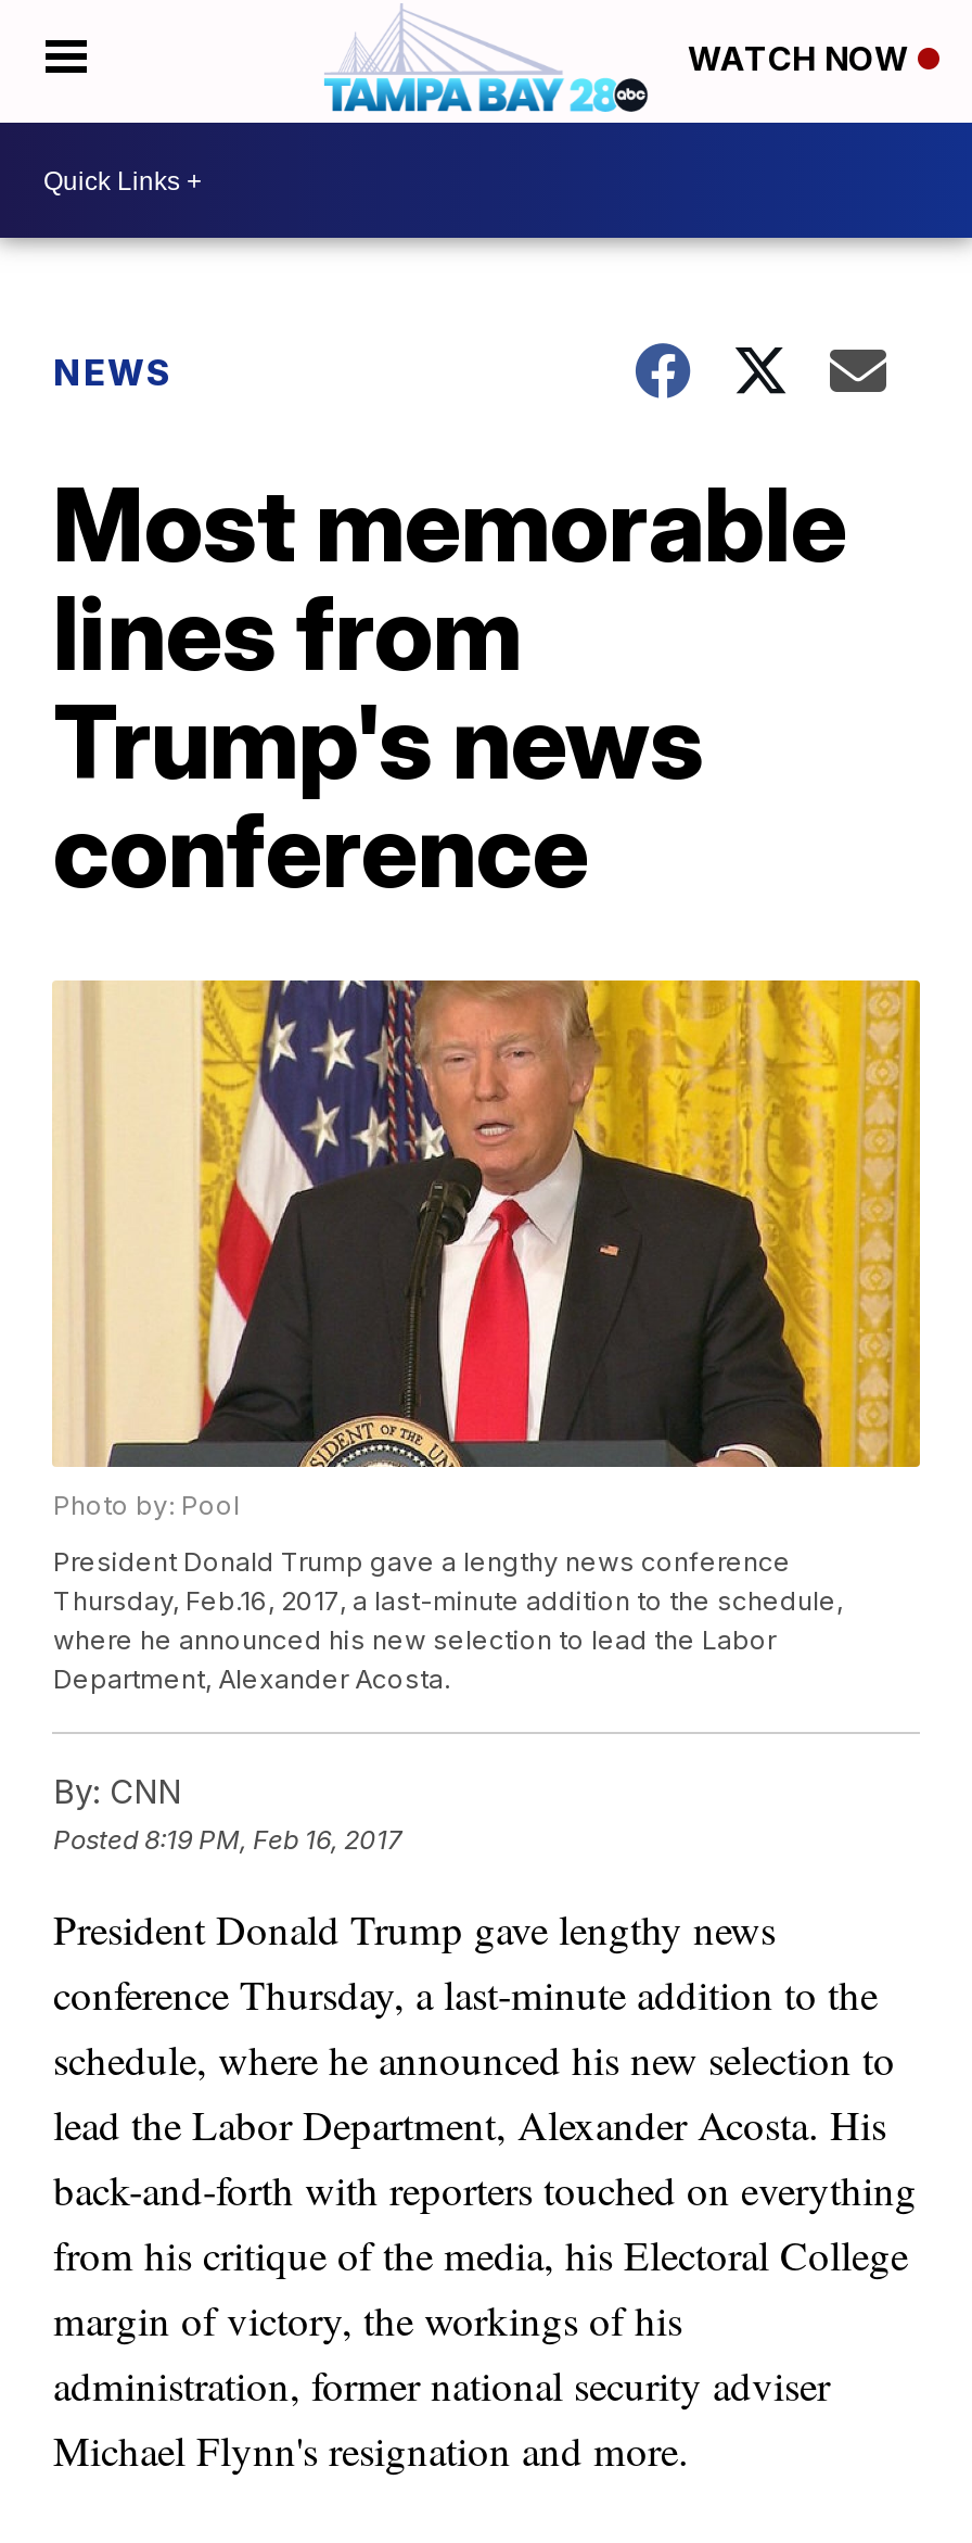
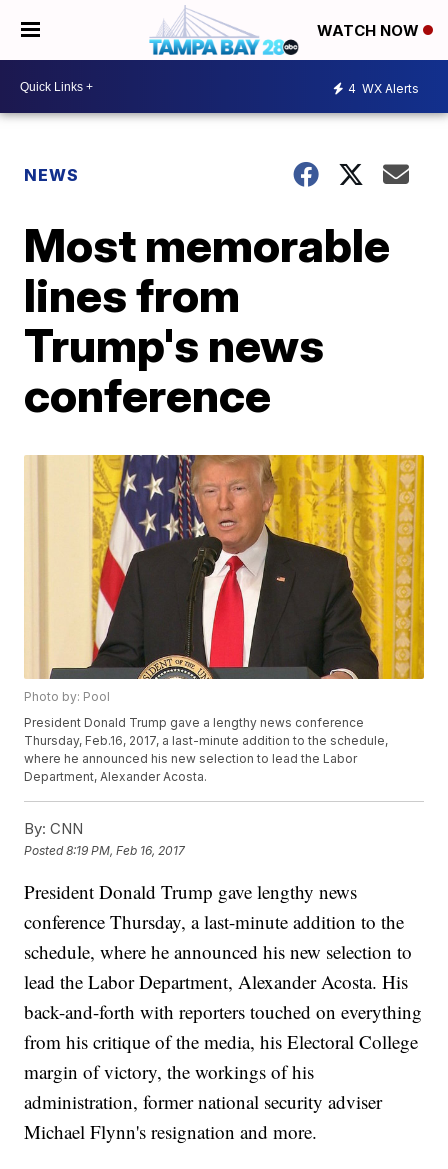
+ 4 WX Alerts
